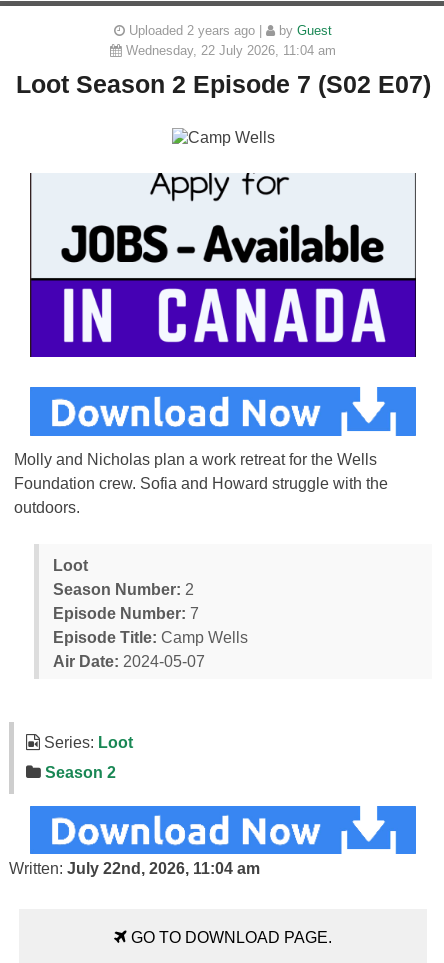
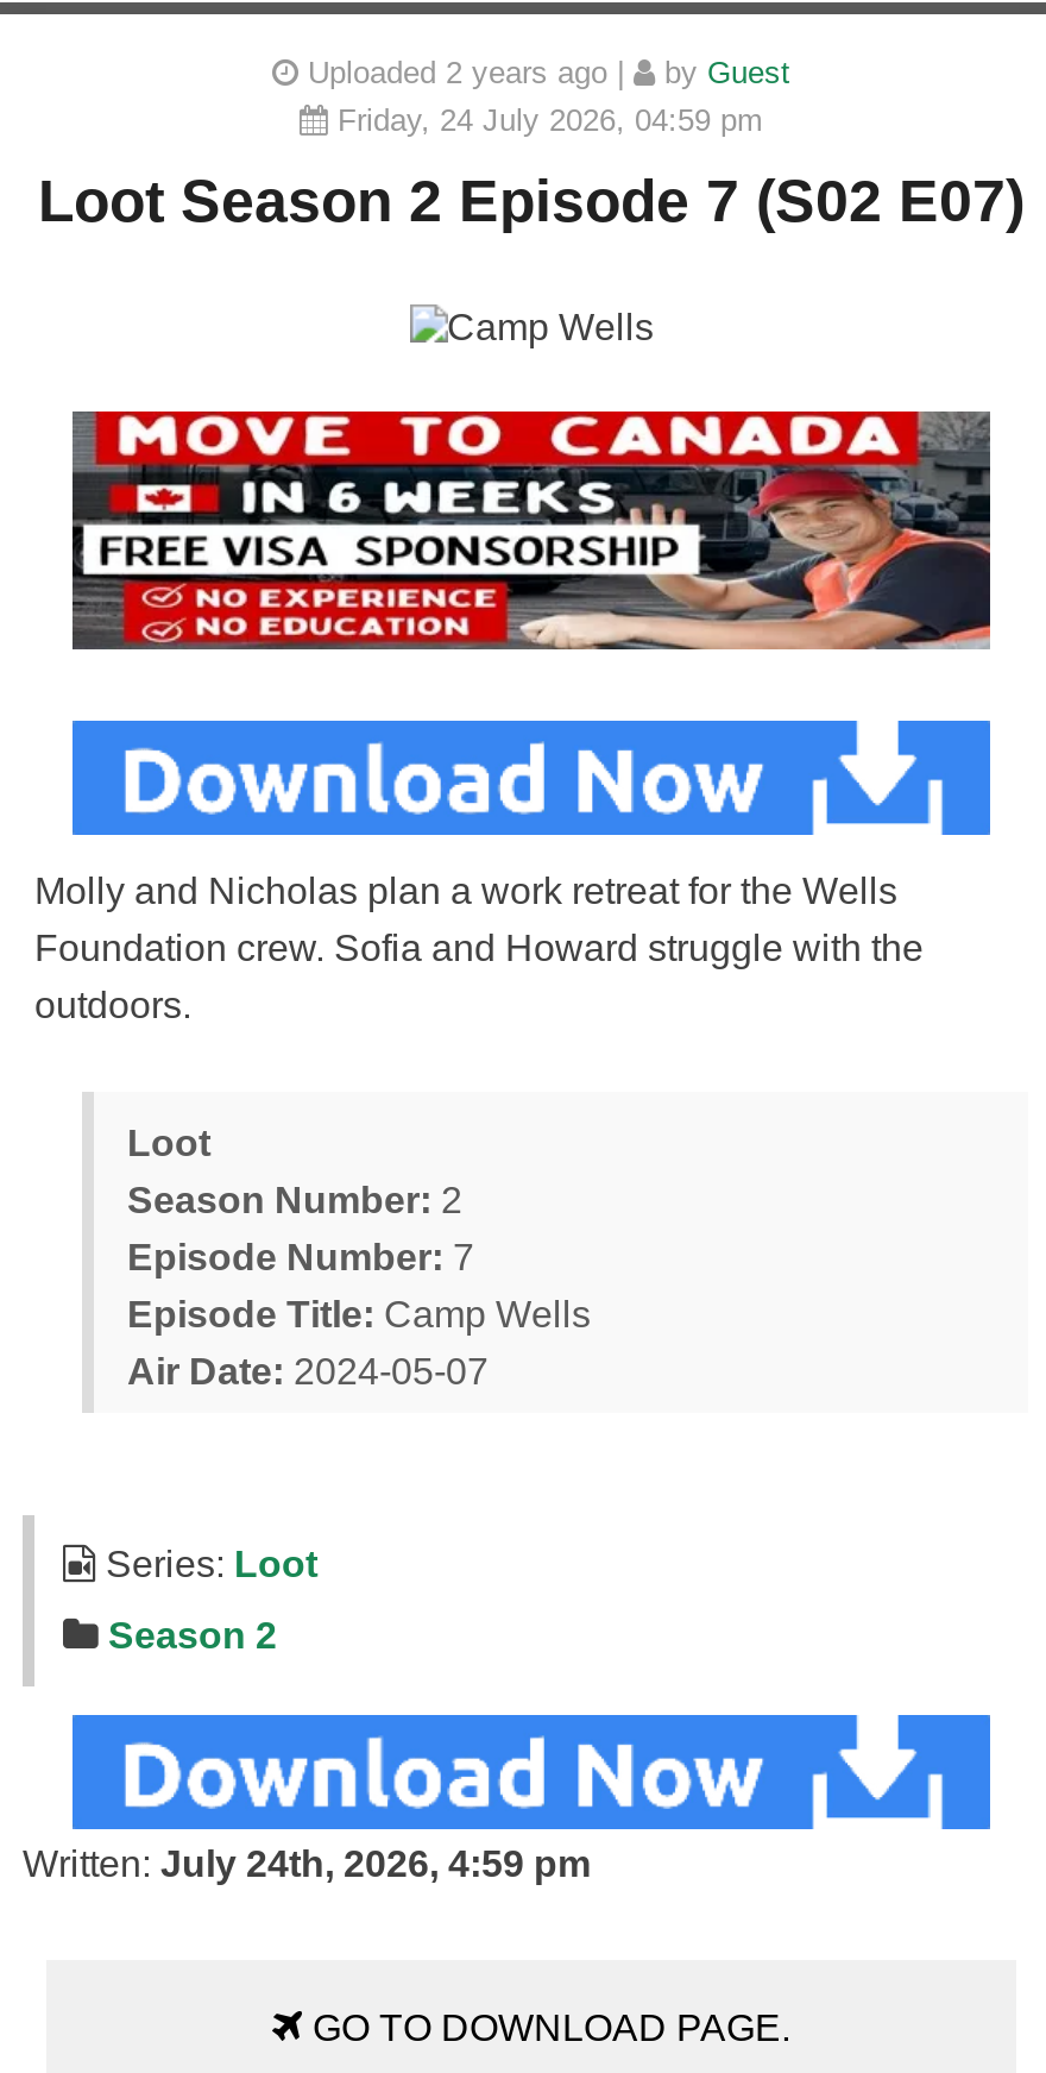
- Wednesday, 22 July 2026, 11:04 am
+ Friday, 24 July 2026, 04:59 pm

- [image]
+ [image]

- Written: July 22nd, 2026, 11:04 am
+ Written: July 24th, 2026, 4:59 pm
